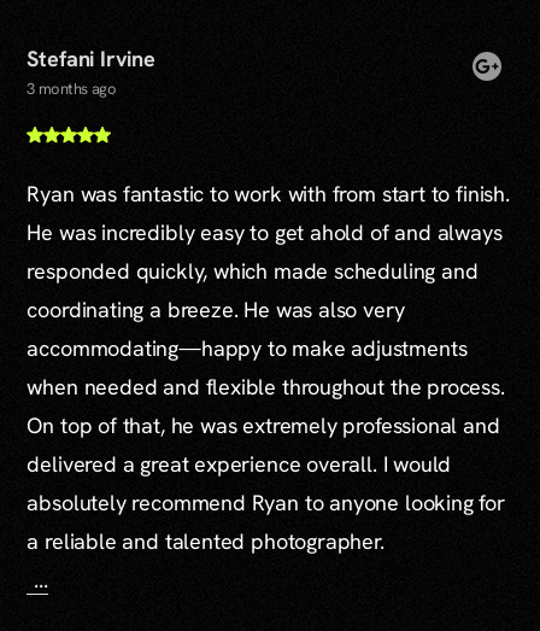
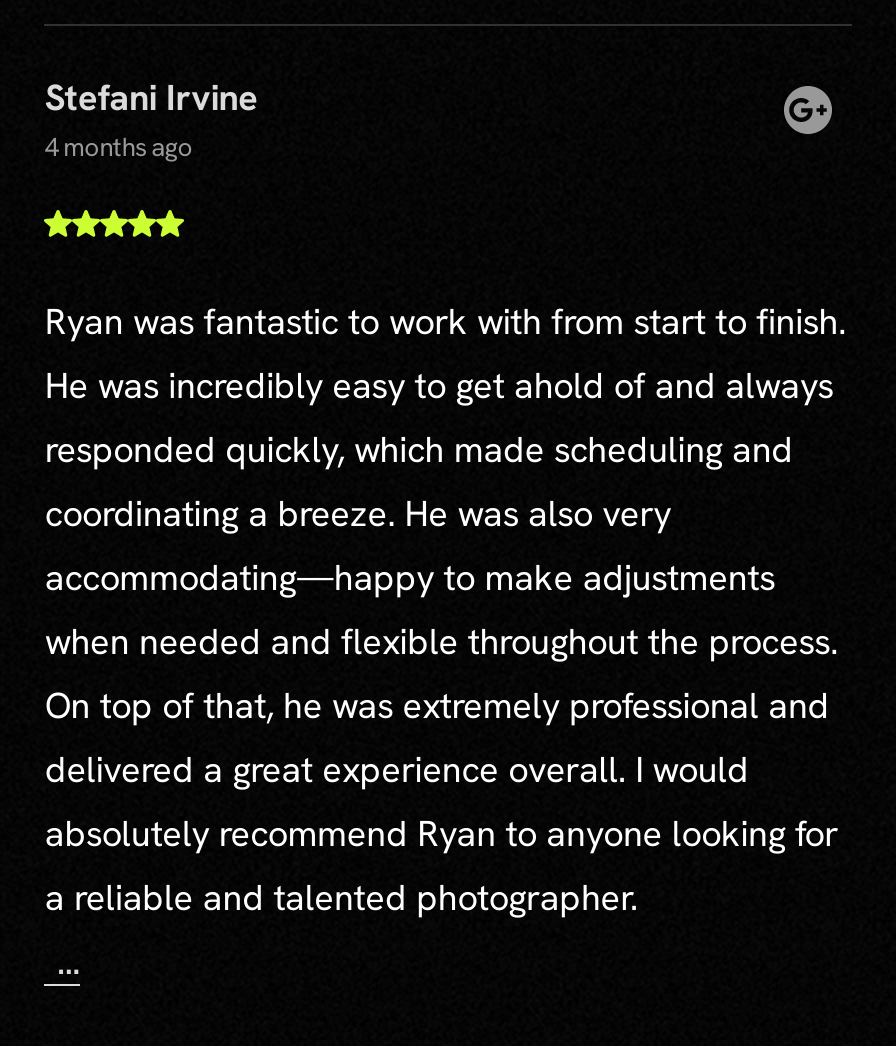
- 3 months ago
+ 4 months ago
